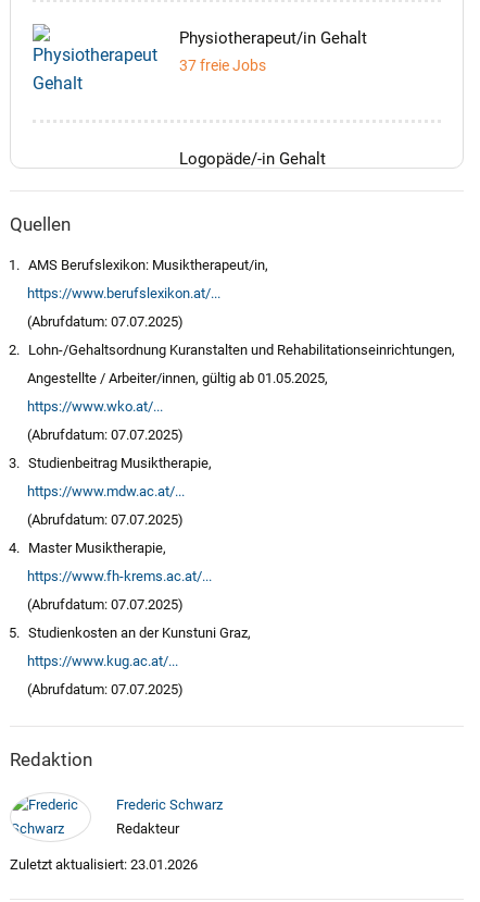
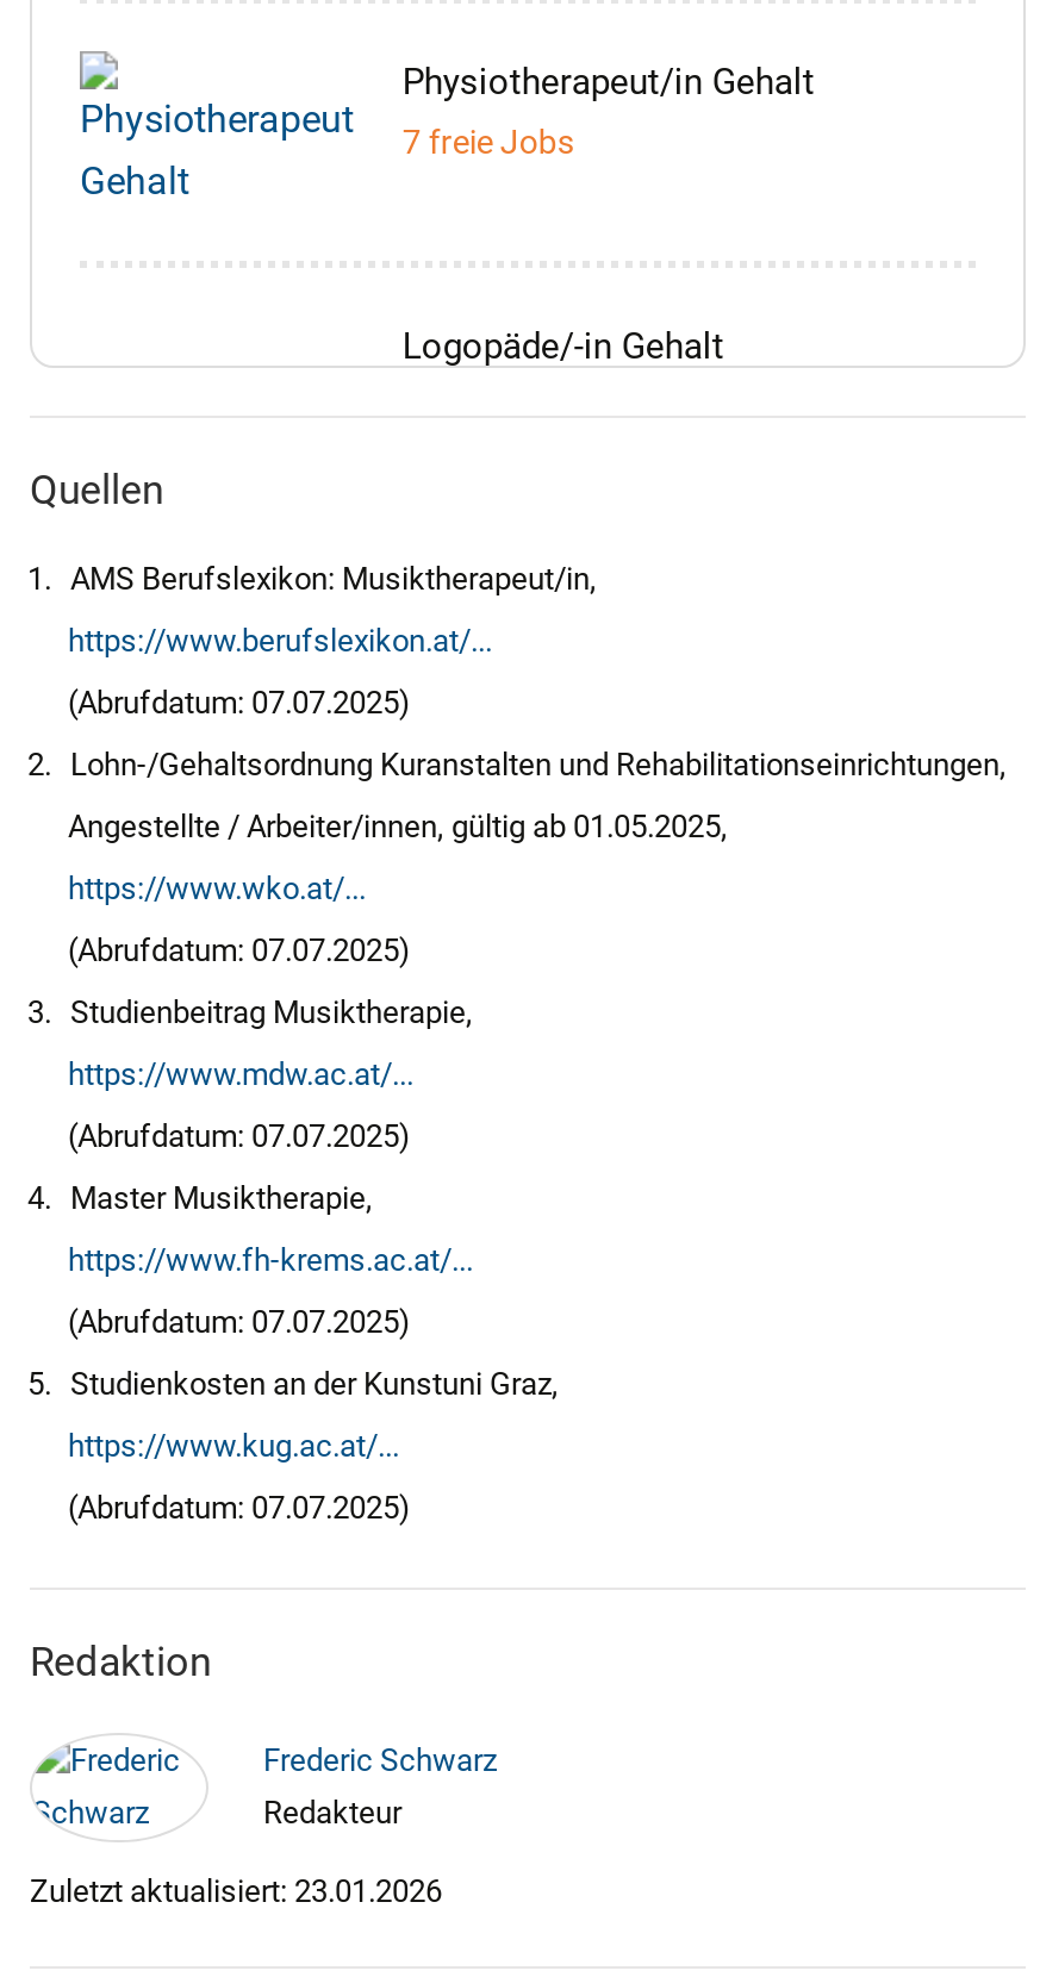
- 37 freie Jobs
+ 7 freie Jobs
